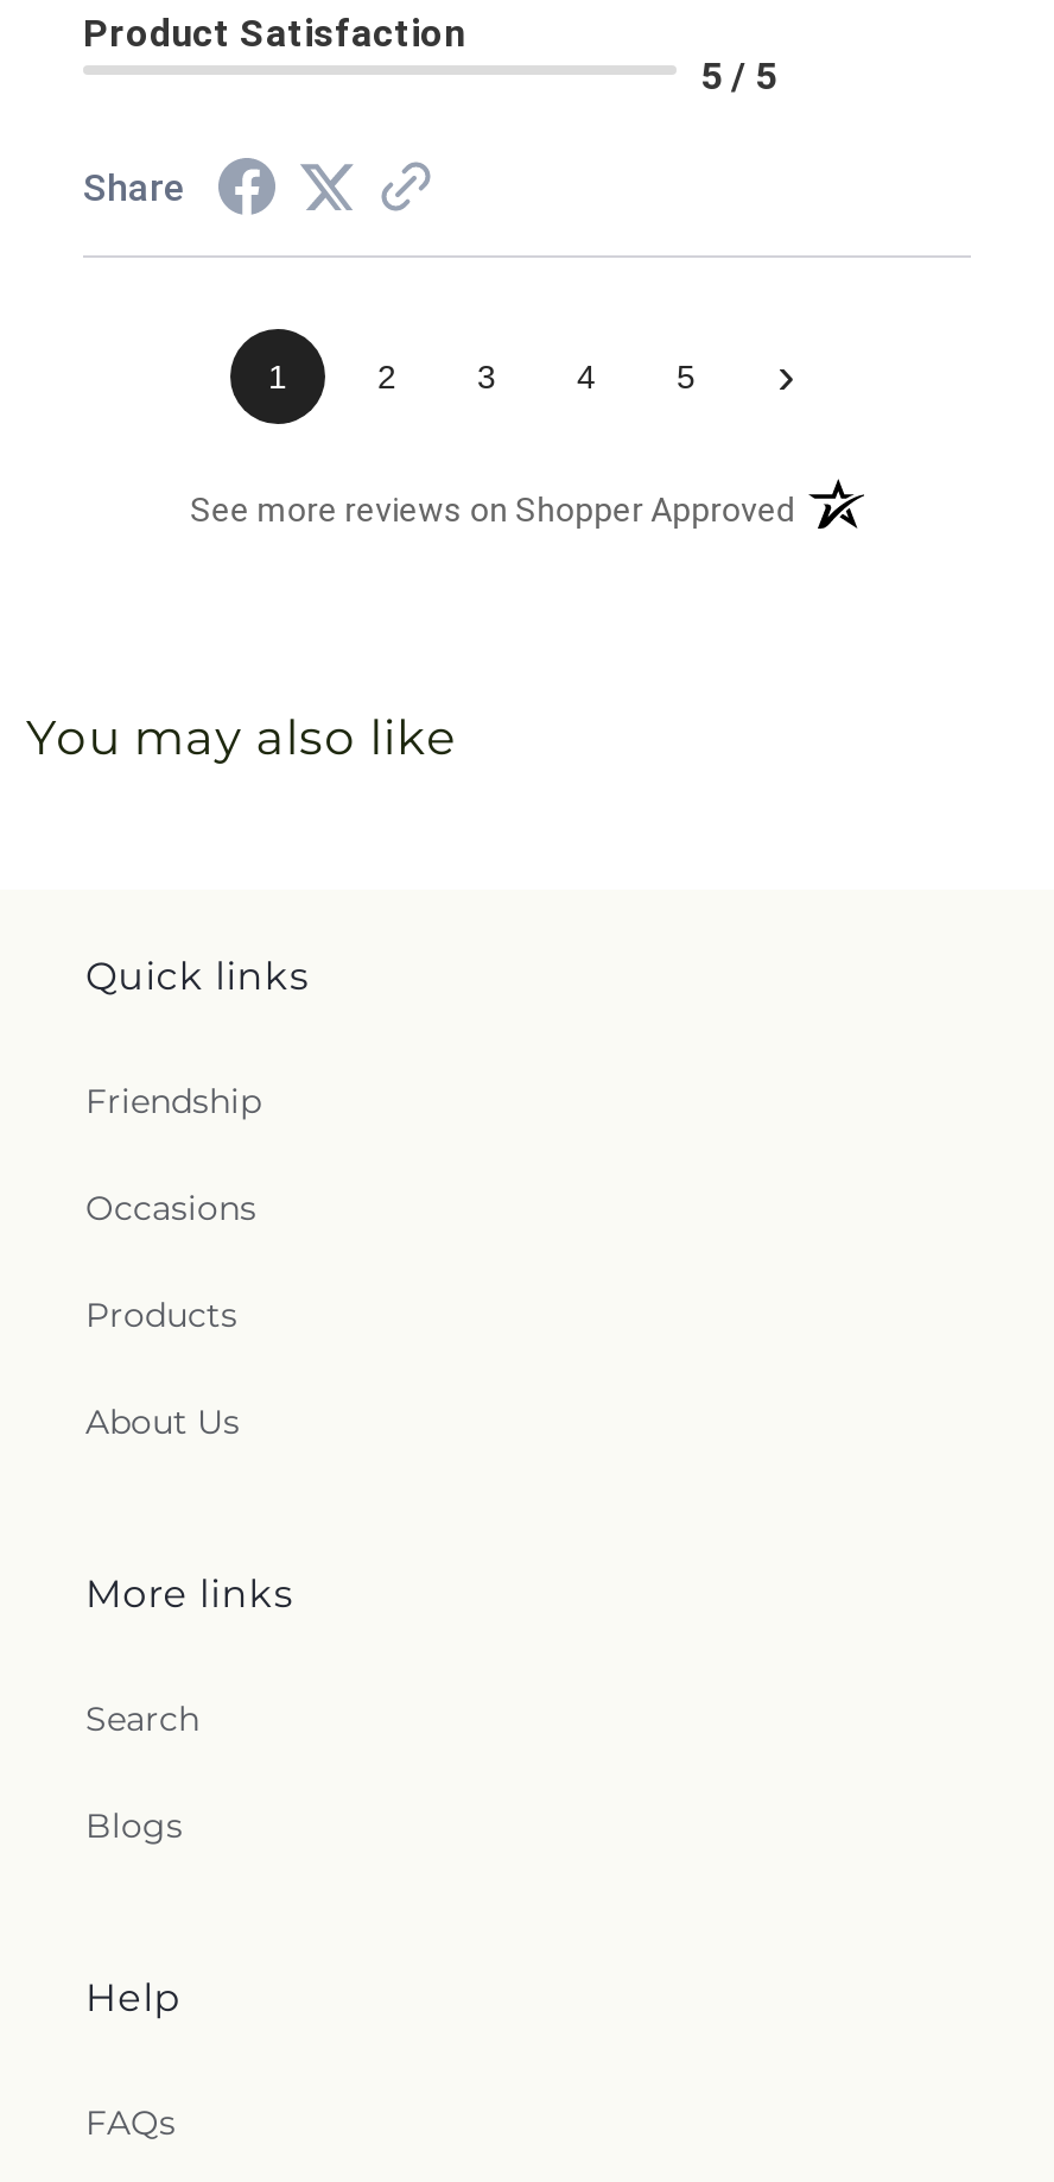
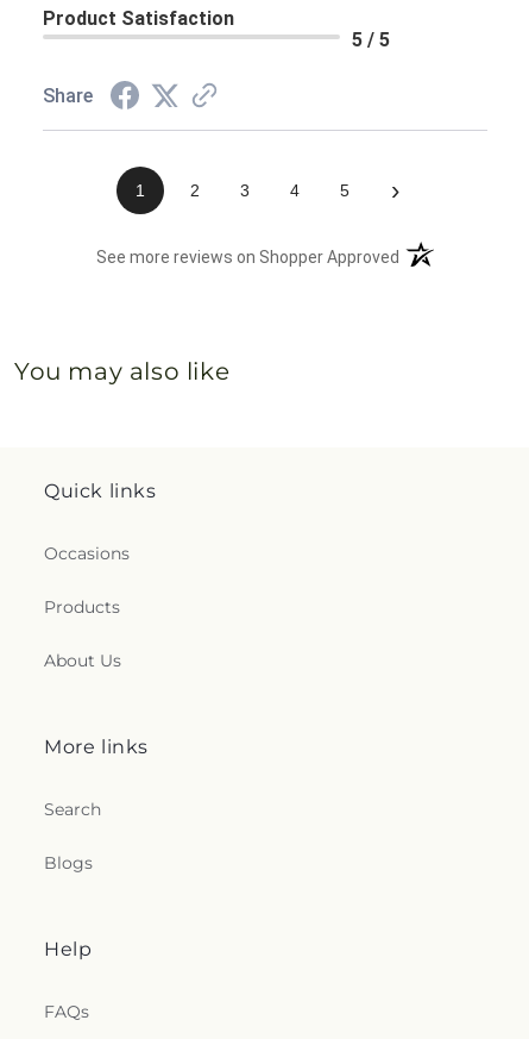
- Friendship
